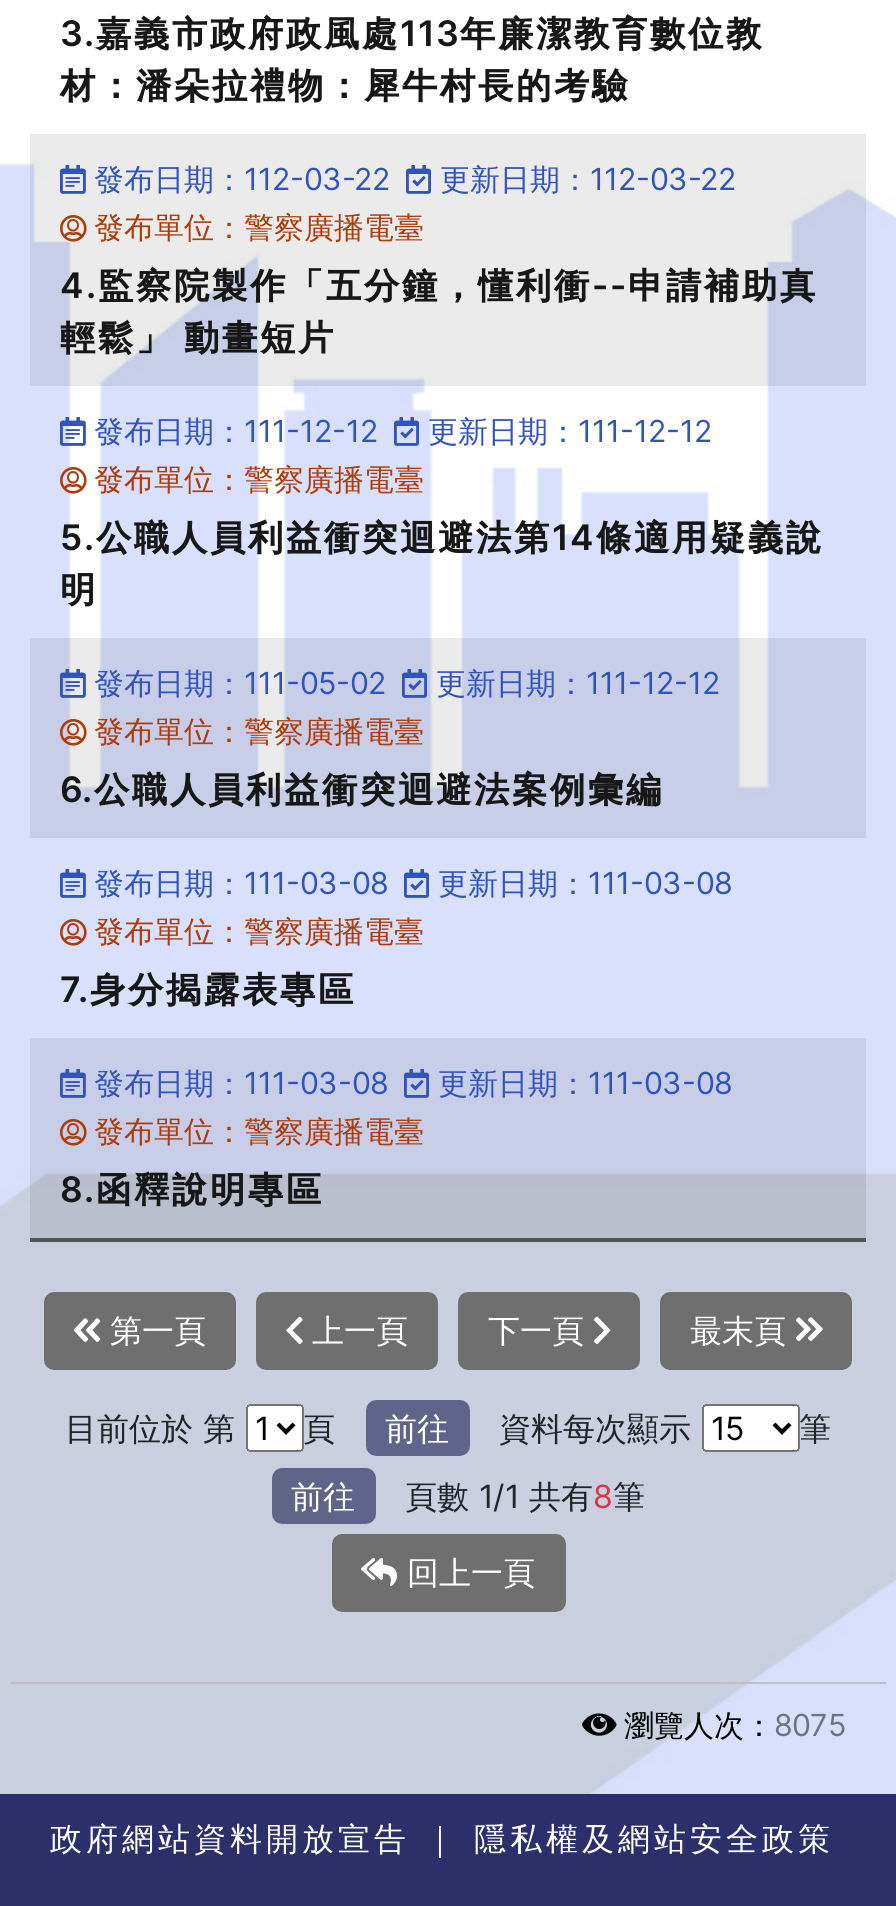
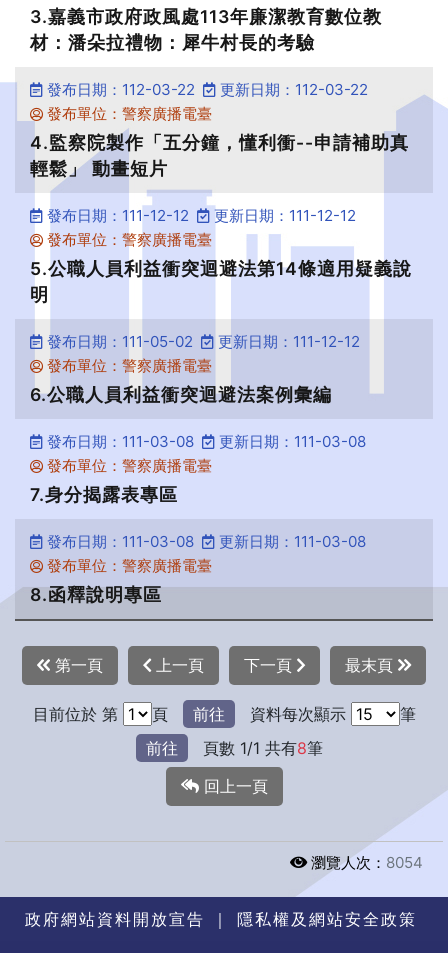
- 瀏覽人次：8075
+ 瀏覽人次：8054
